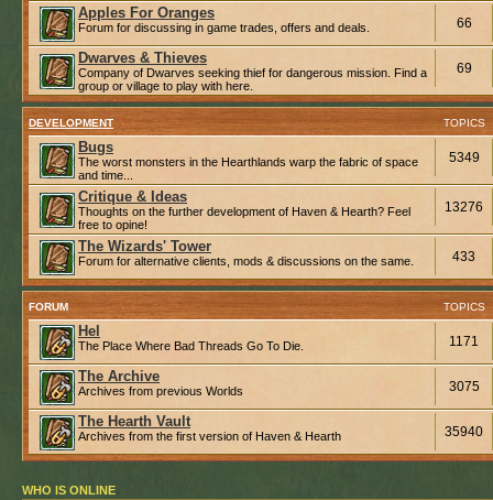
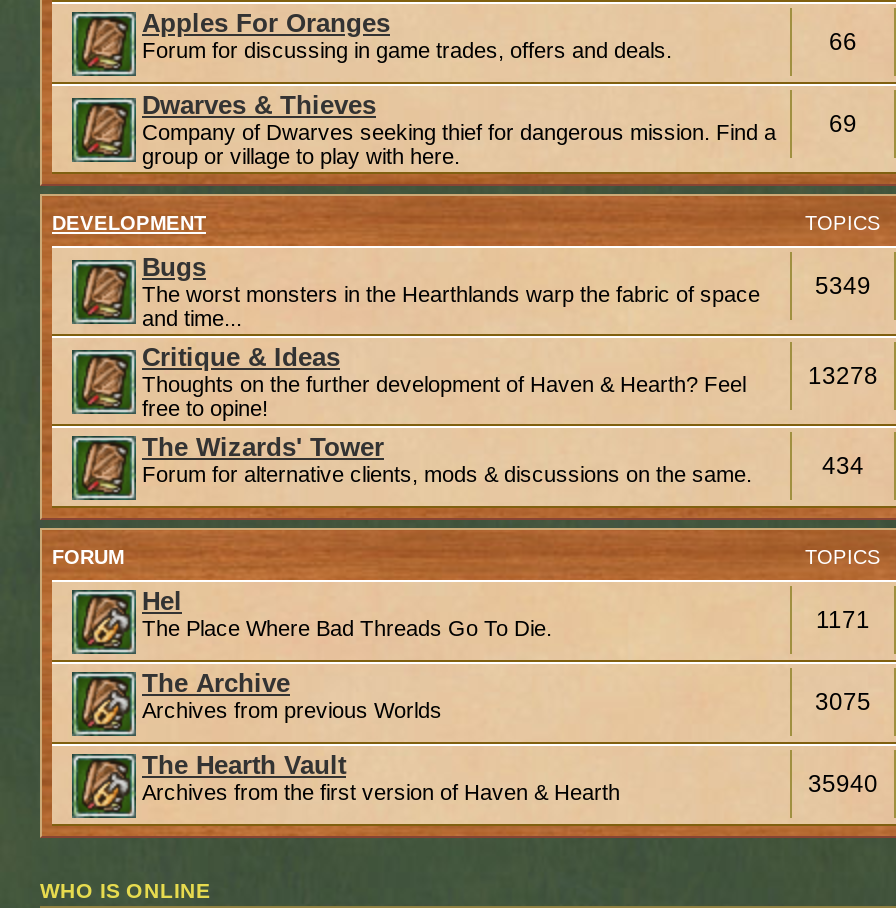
- 13276
+ 13278

- 433
+ 434
